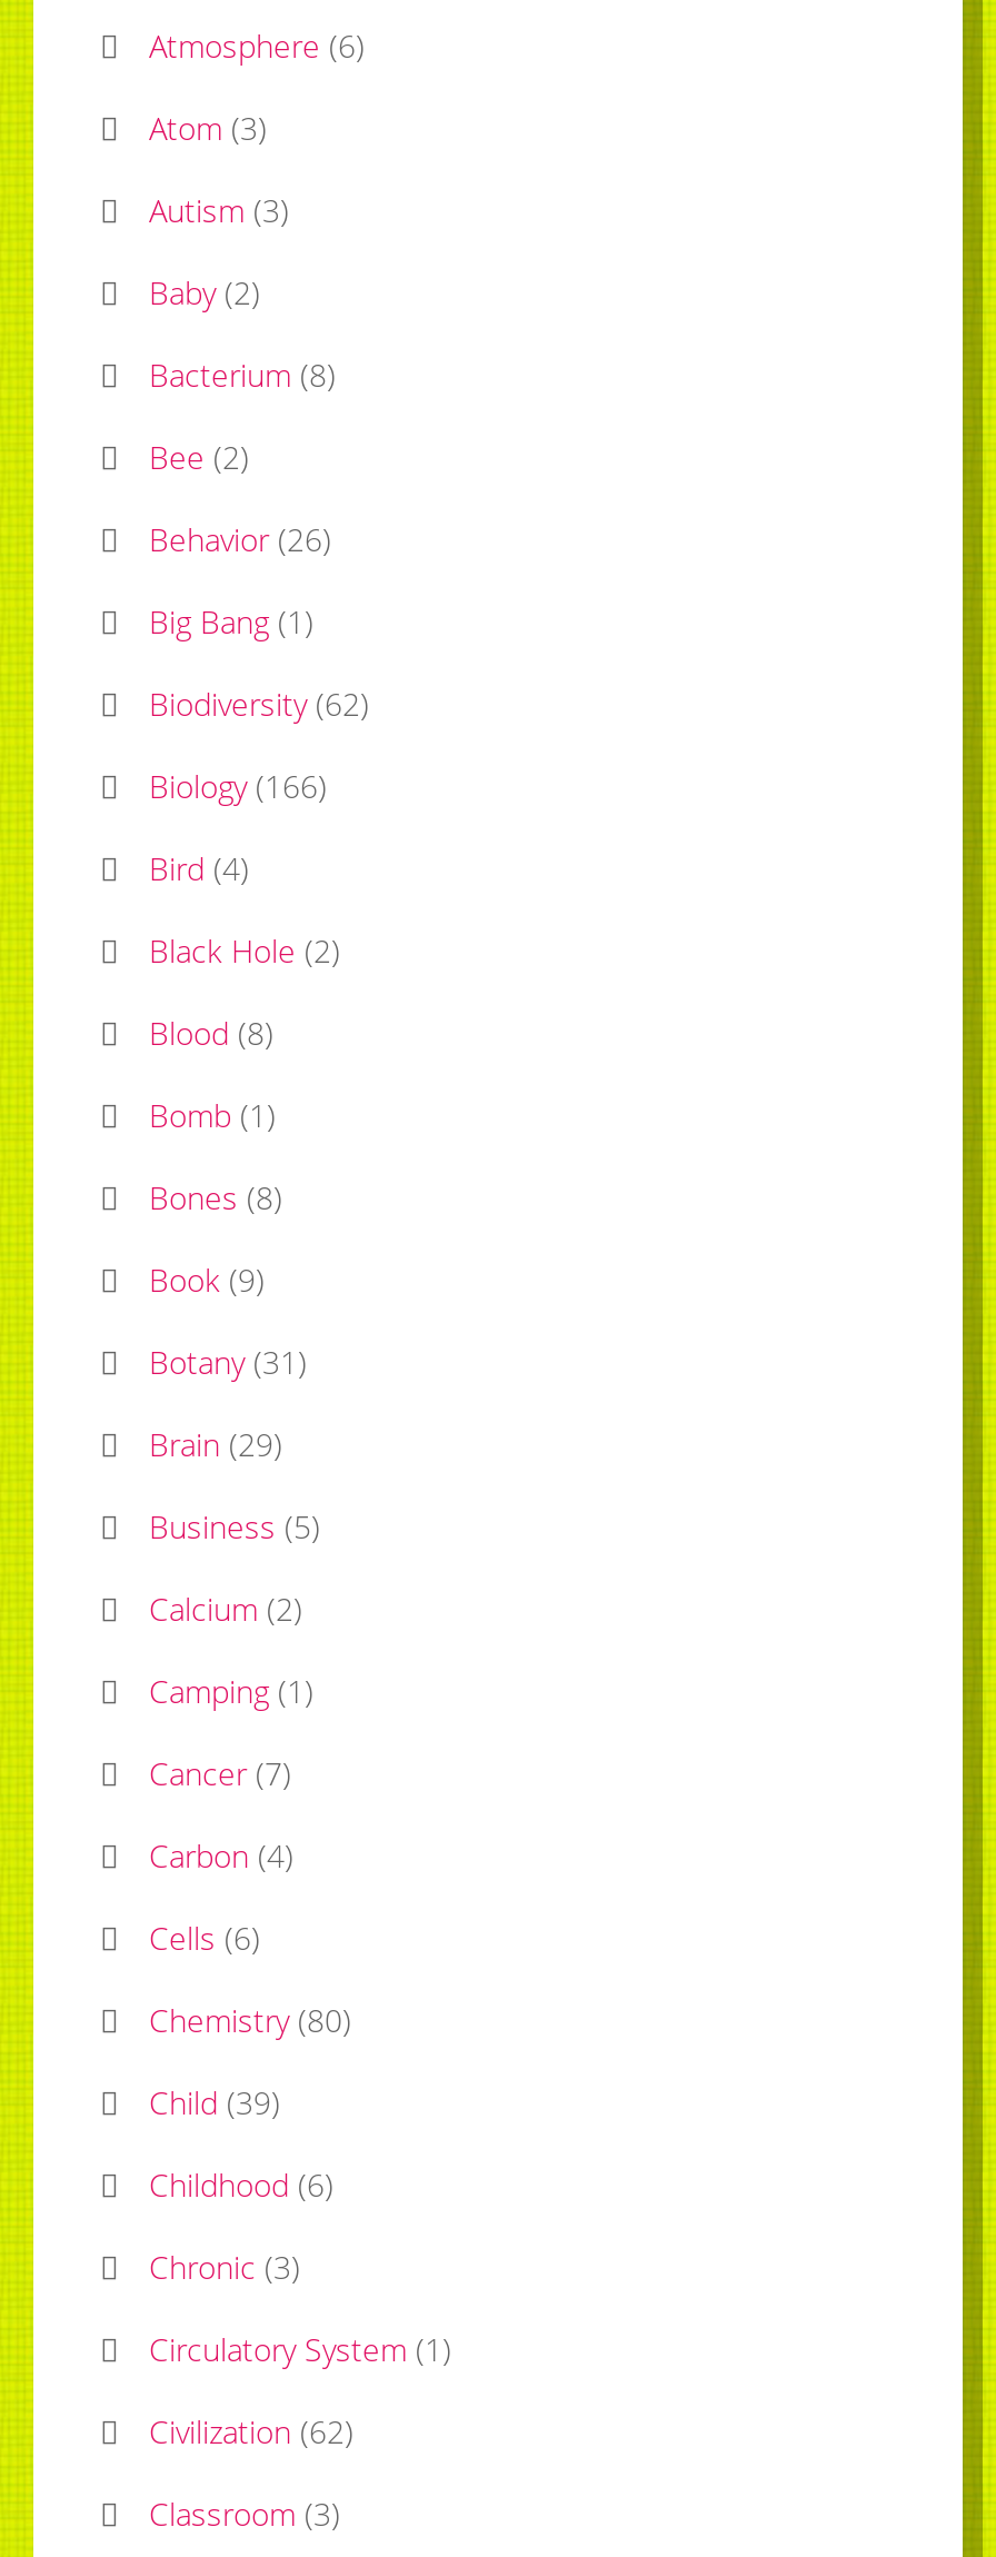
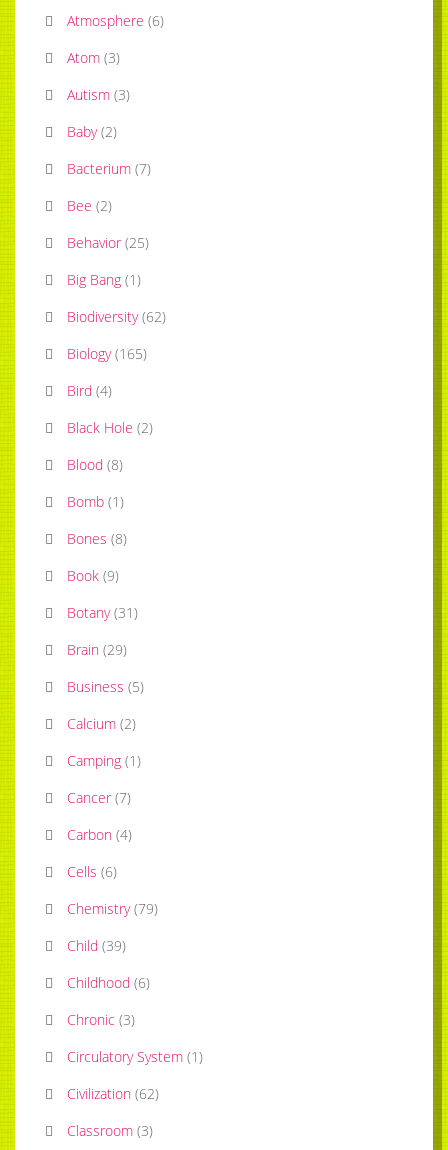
- Bacterium (8)
+ Bacterium (7)

- Behavior (26)
+ Behavior (25)

- Biology (166)
+ Biology (165)

- Chemistry (80)
+ Chemistry (79)
